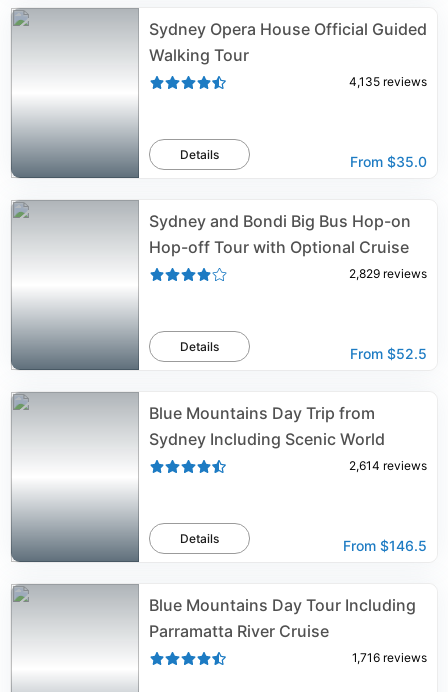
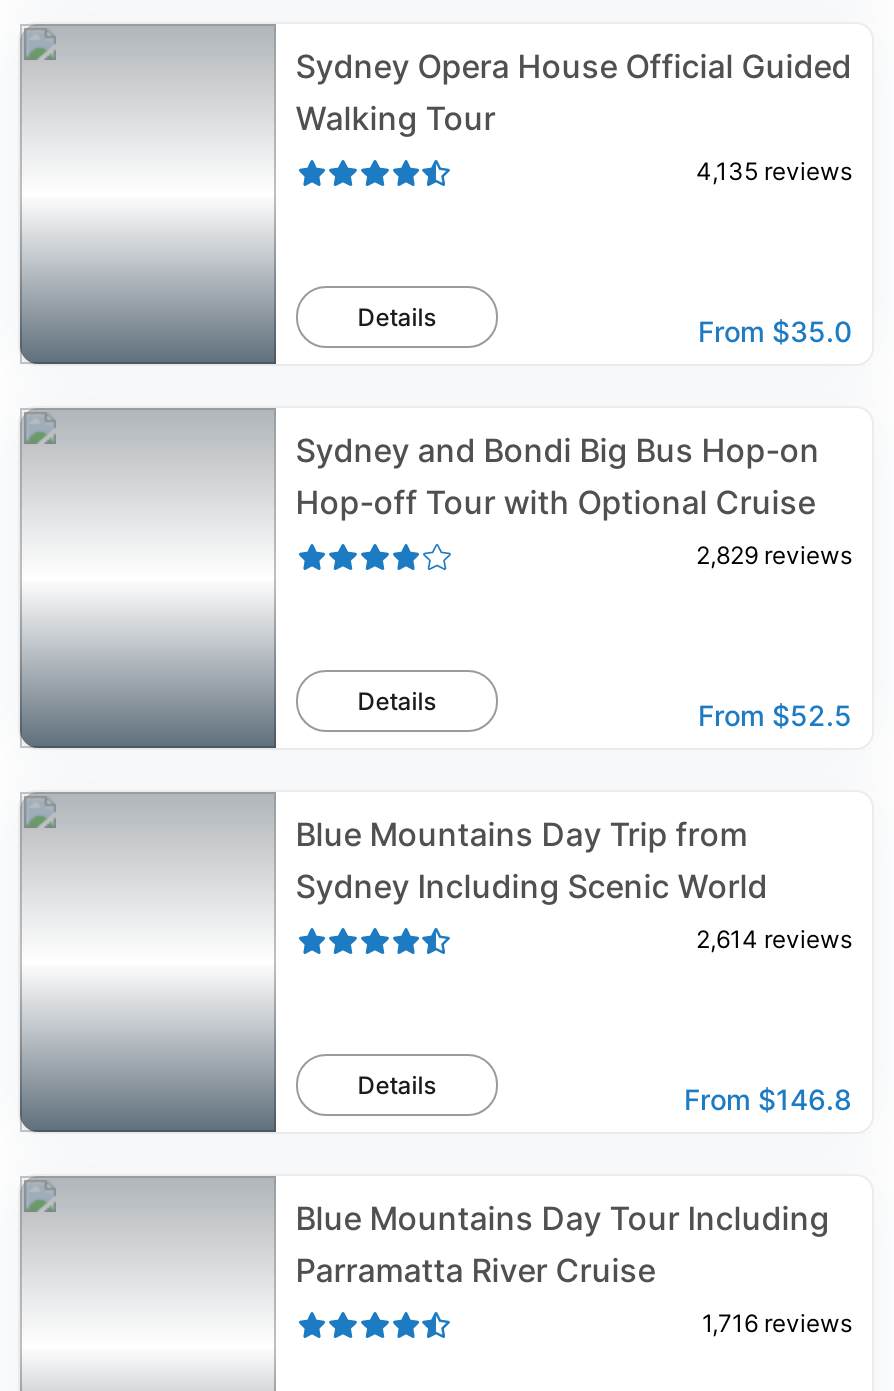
- From $146.5
+ From $146.8
